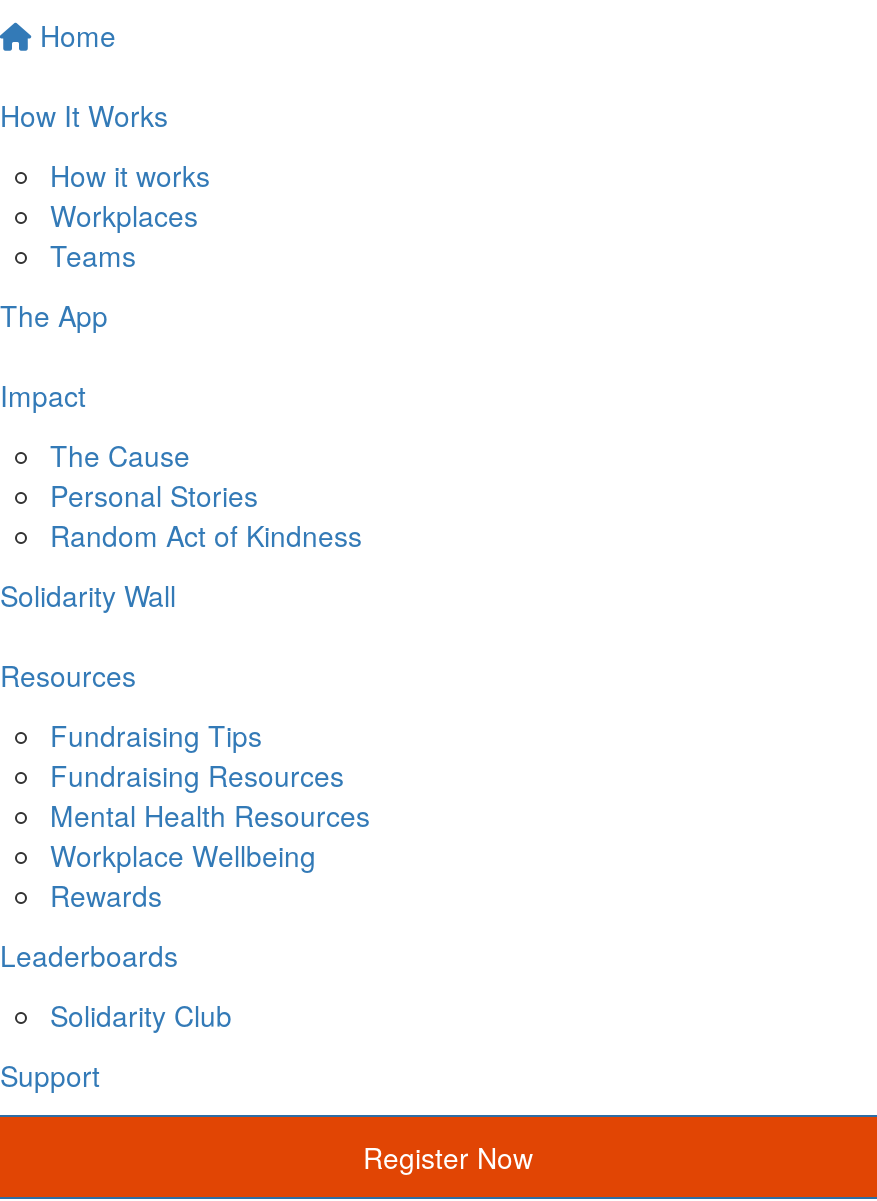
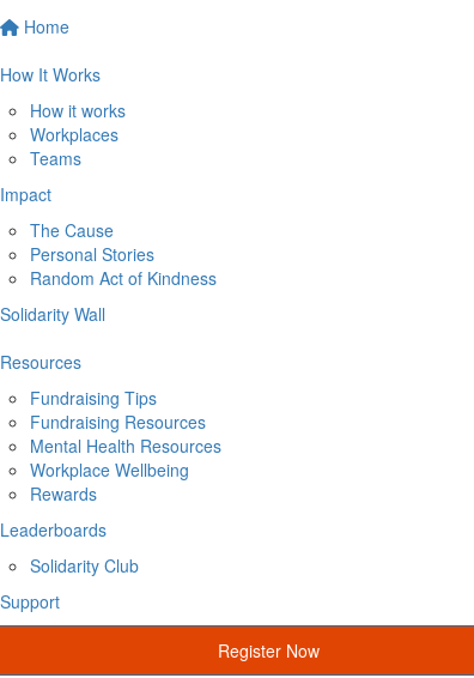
- The App
